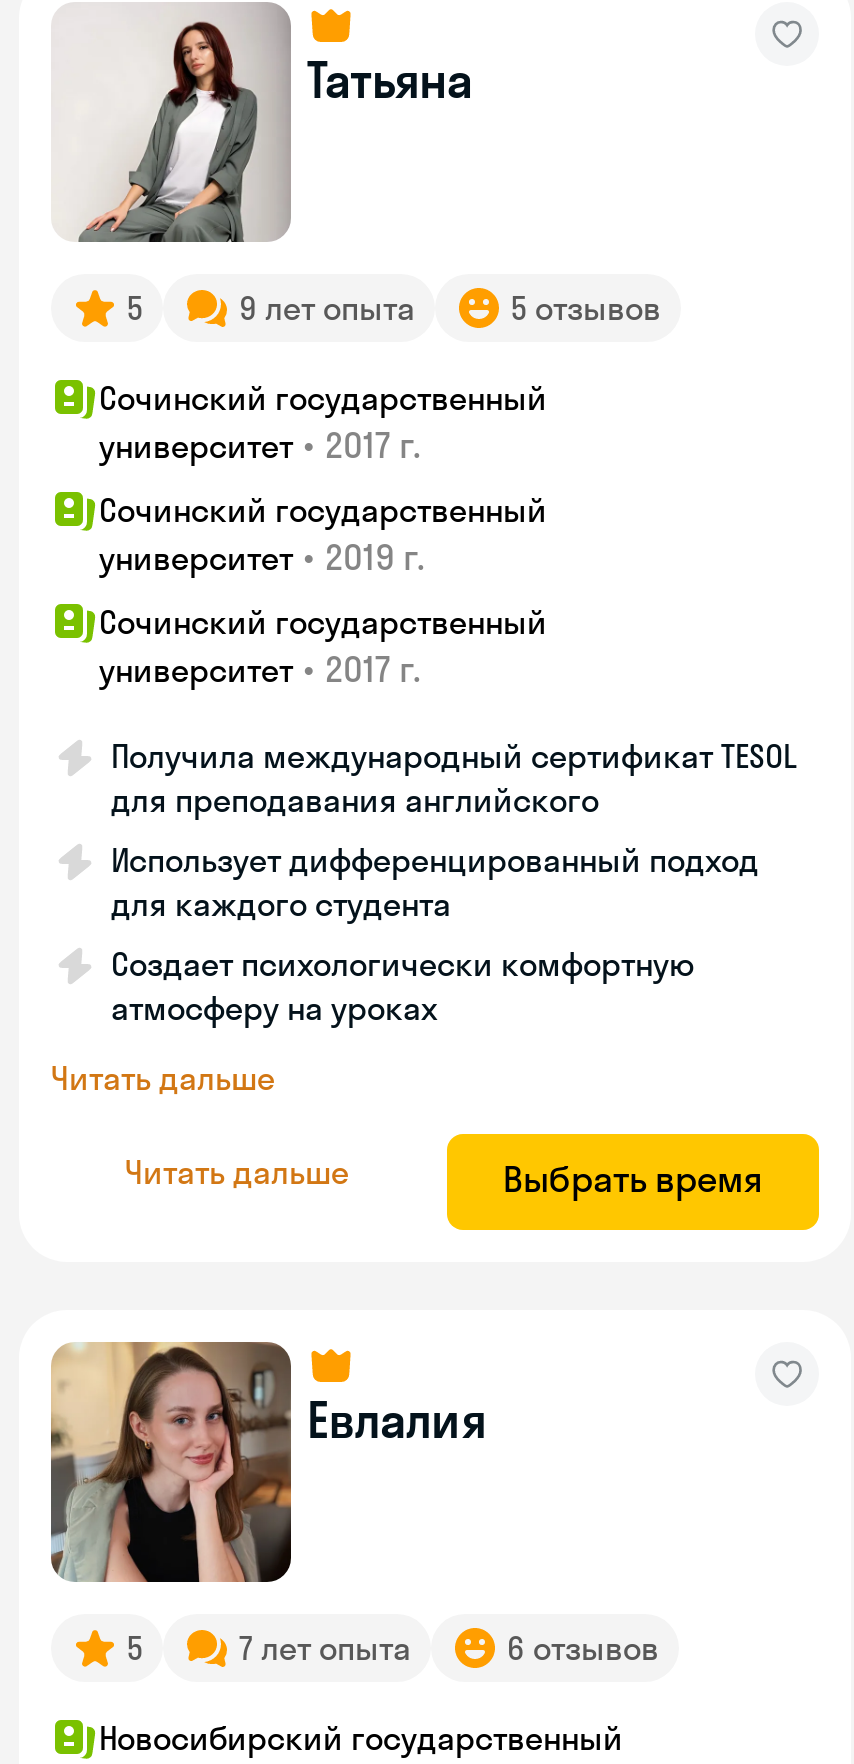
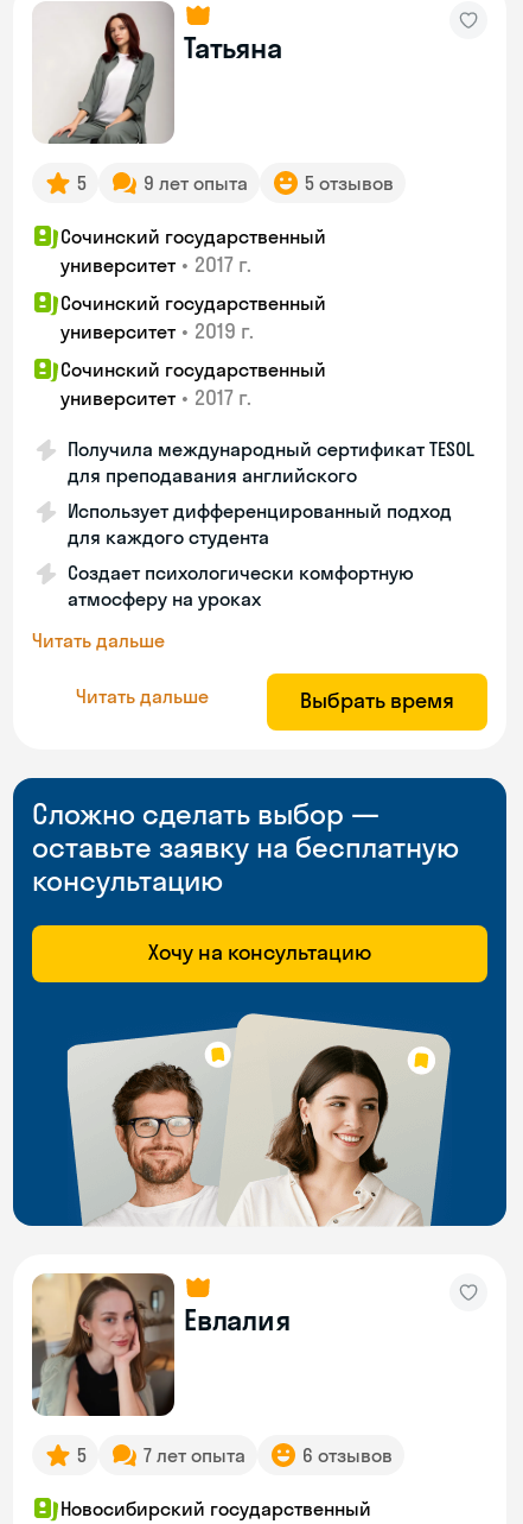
+ [image]
+ Сложно сделать выбор —
+ оставьте заявку на бесплатную
+ консультацию
+ Хочу на консультацию
